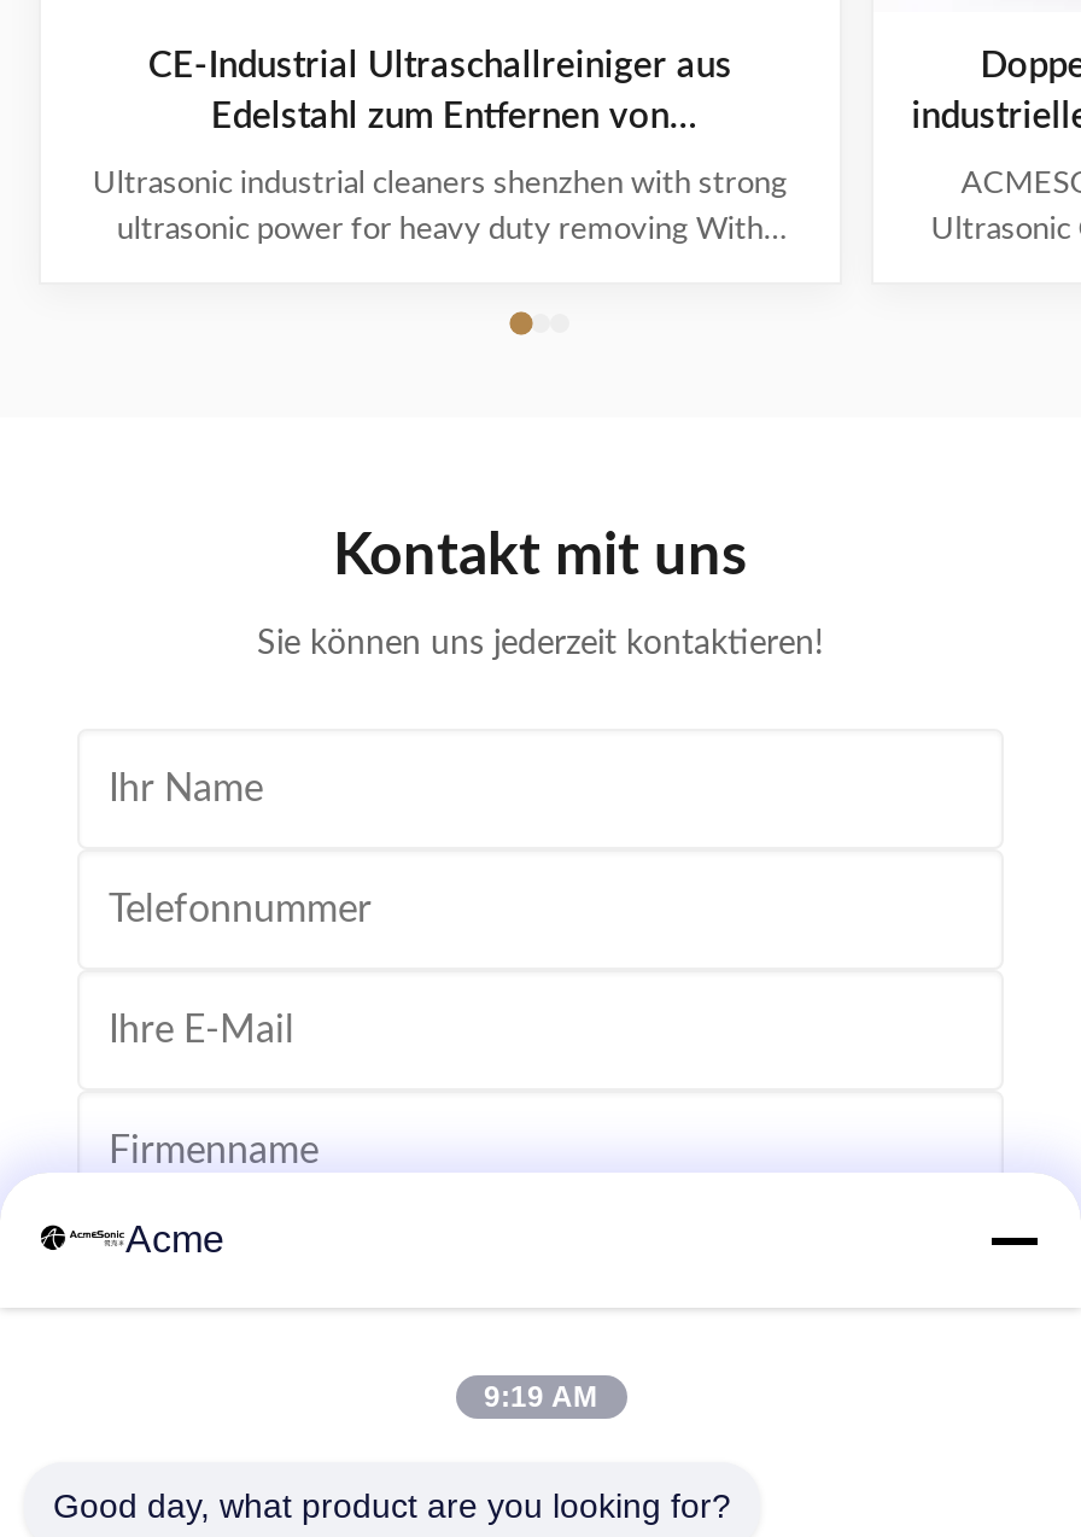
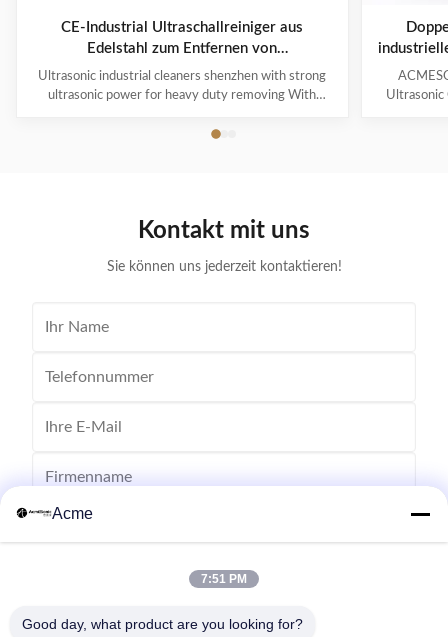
- 9:19 AM
+ 7:51 PM
